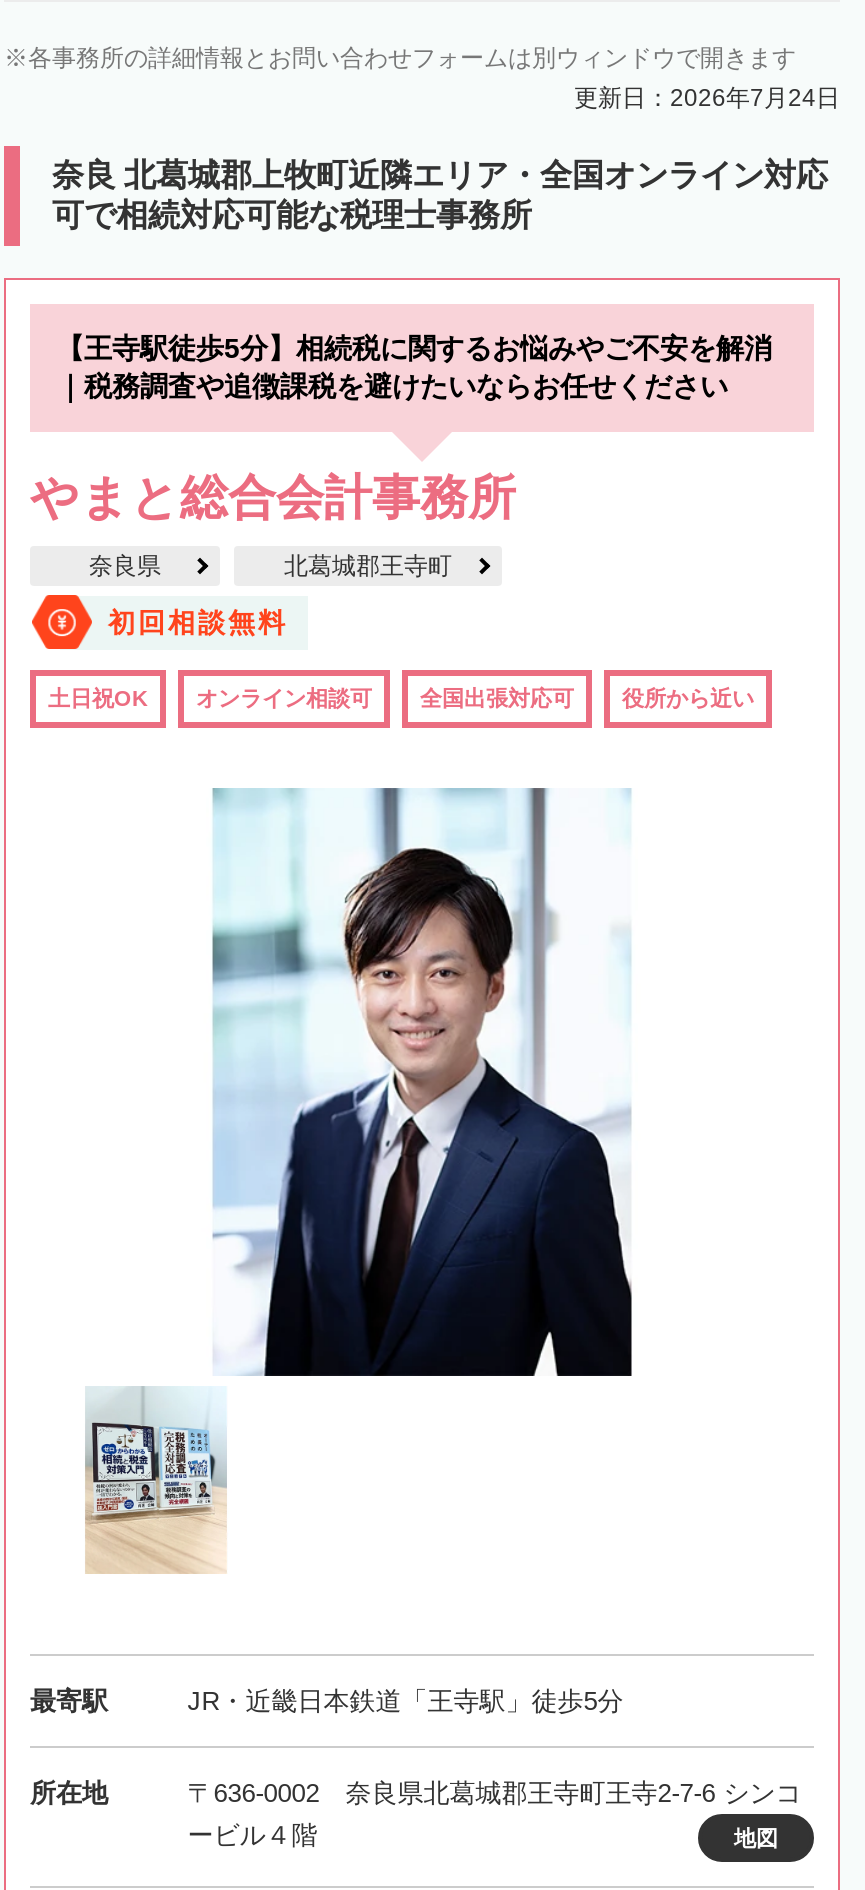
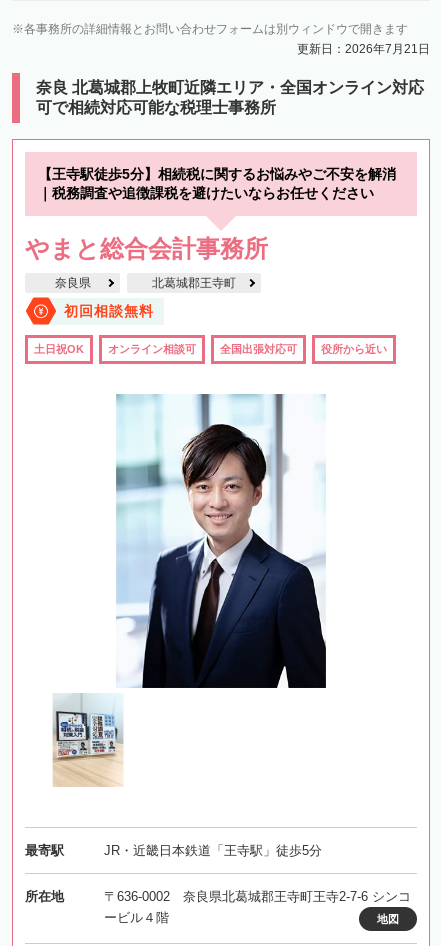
- 更新日：2026年7月24日
+ 更新日：2026年7月21日
